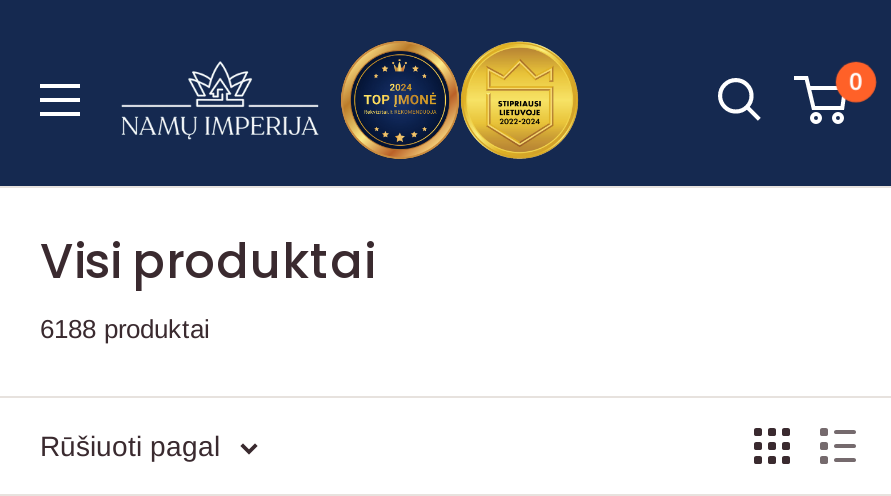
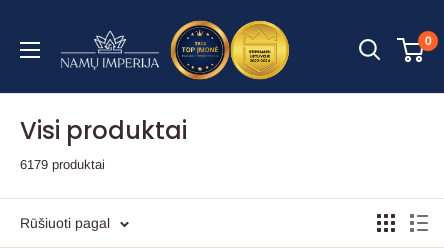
- 6188 produktai
+ 6179 produktai
